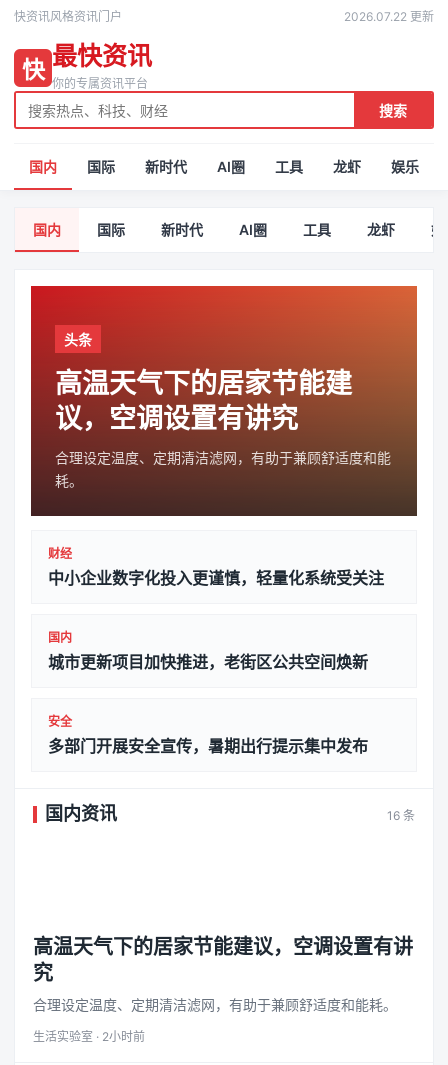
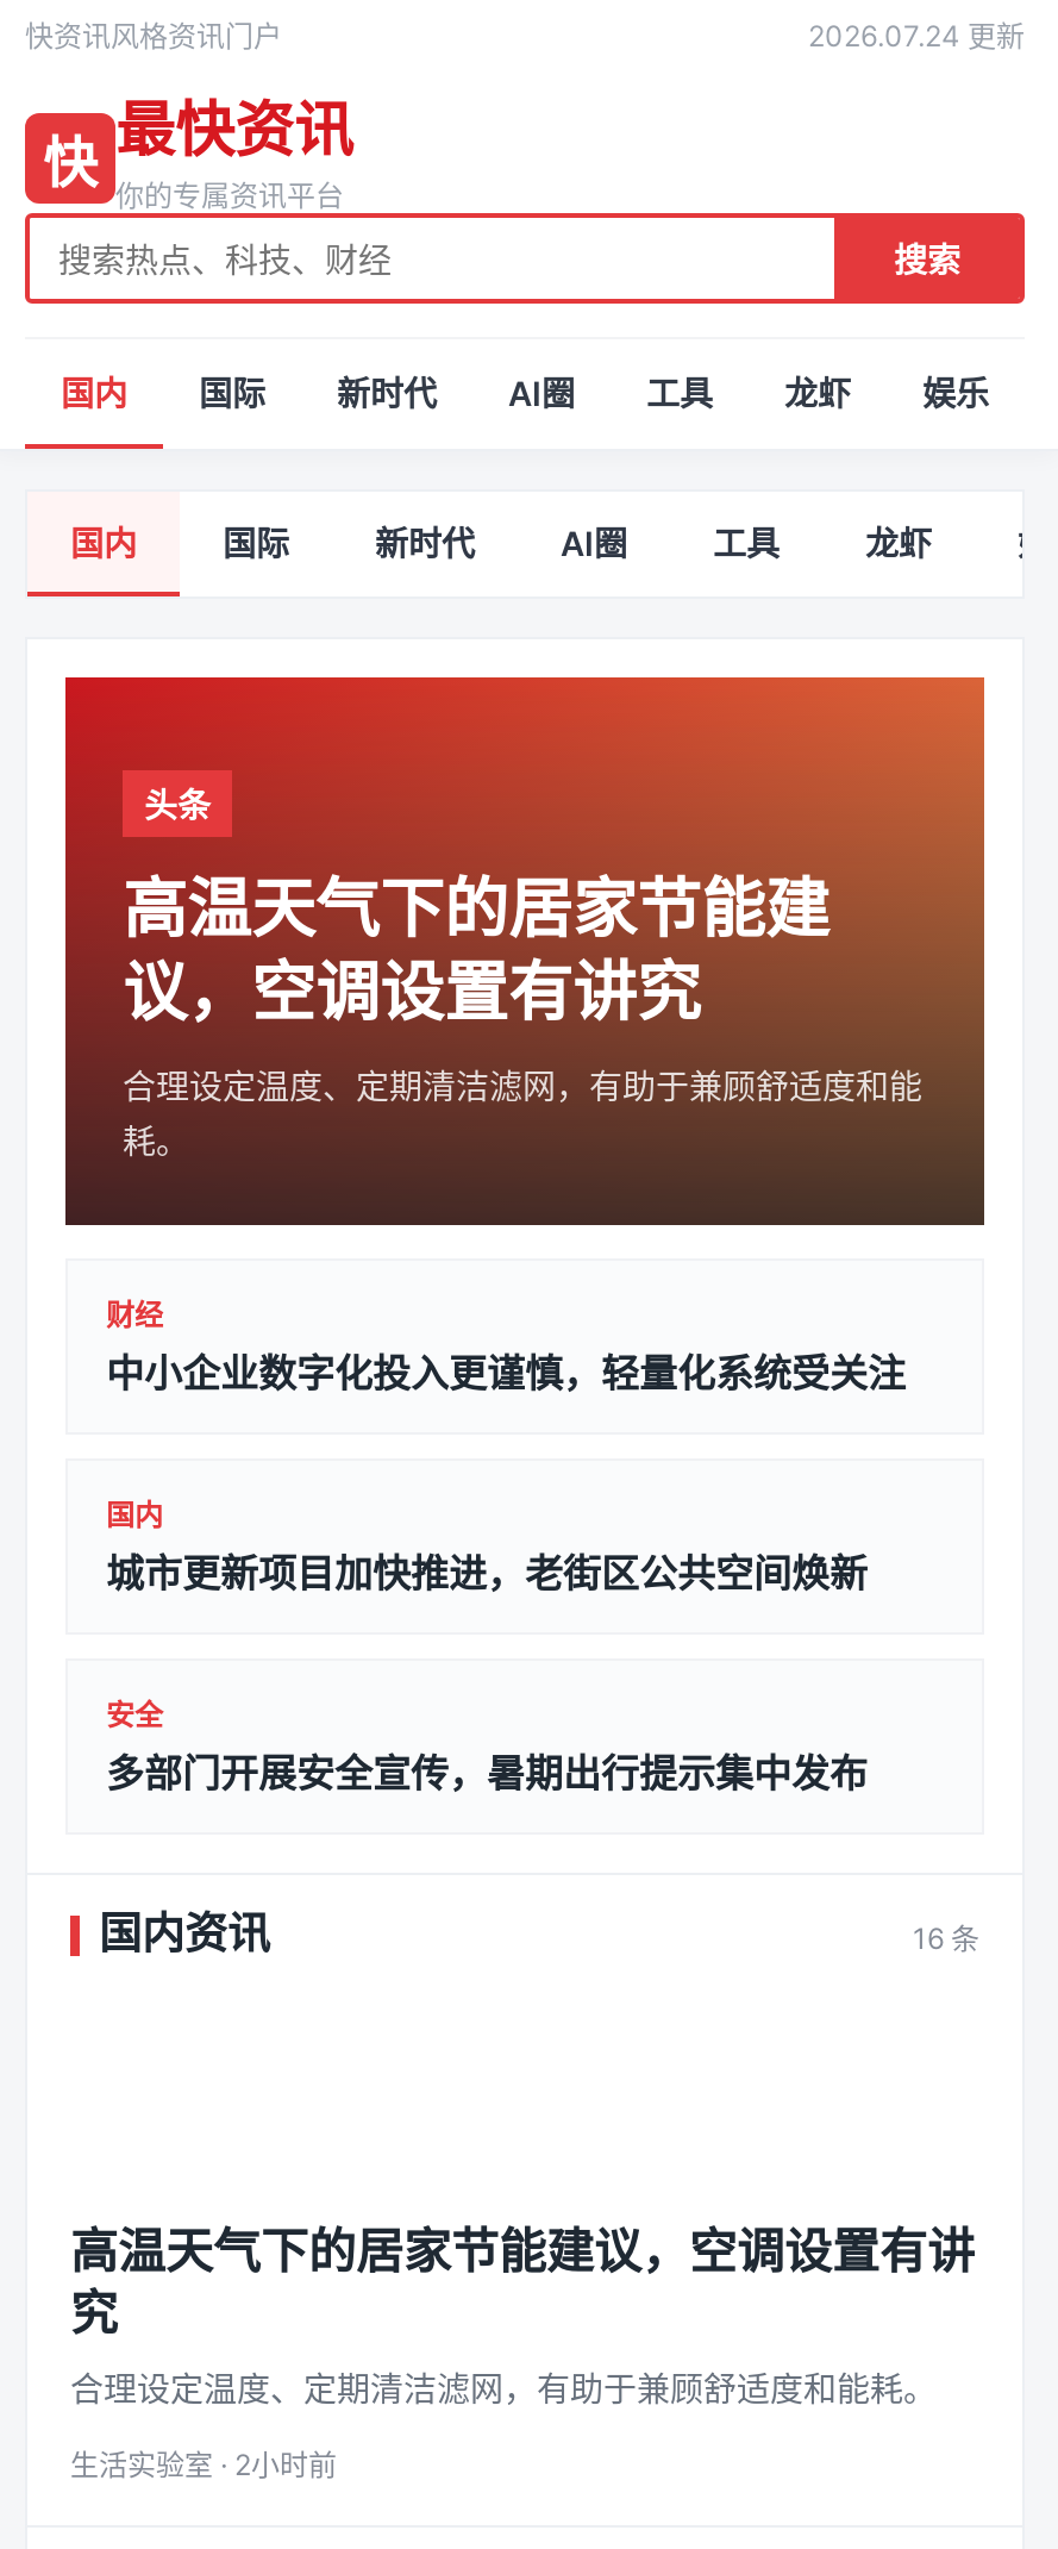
- 2026.07.22 更新
+ 2026.07.24 更新
